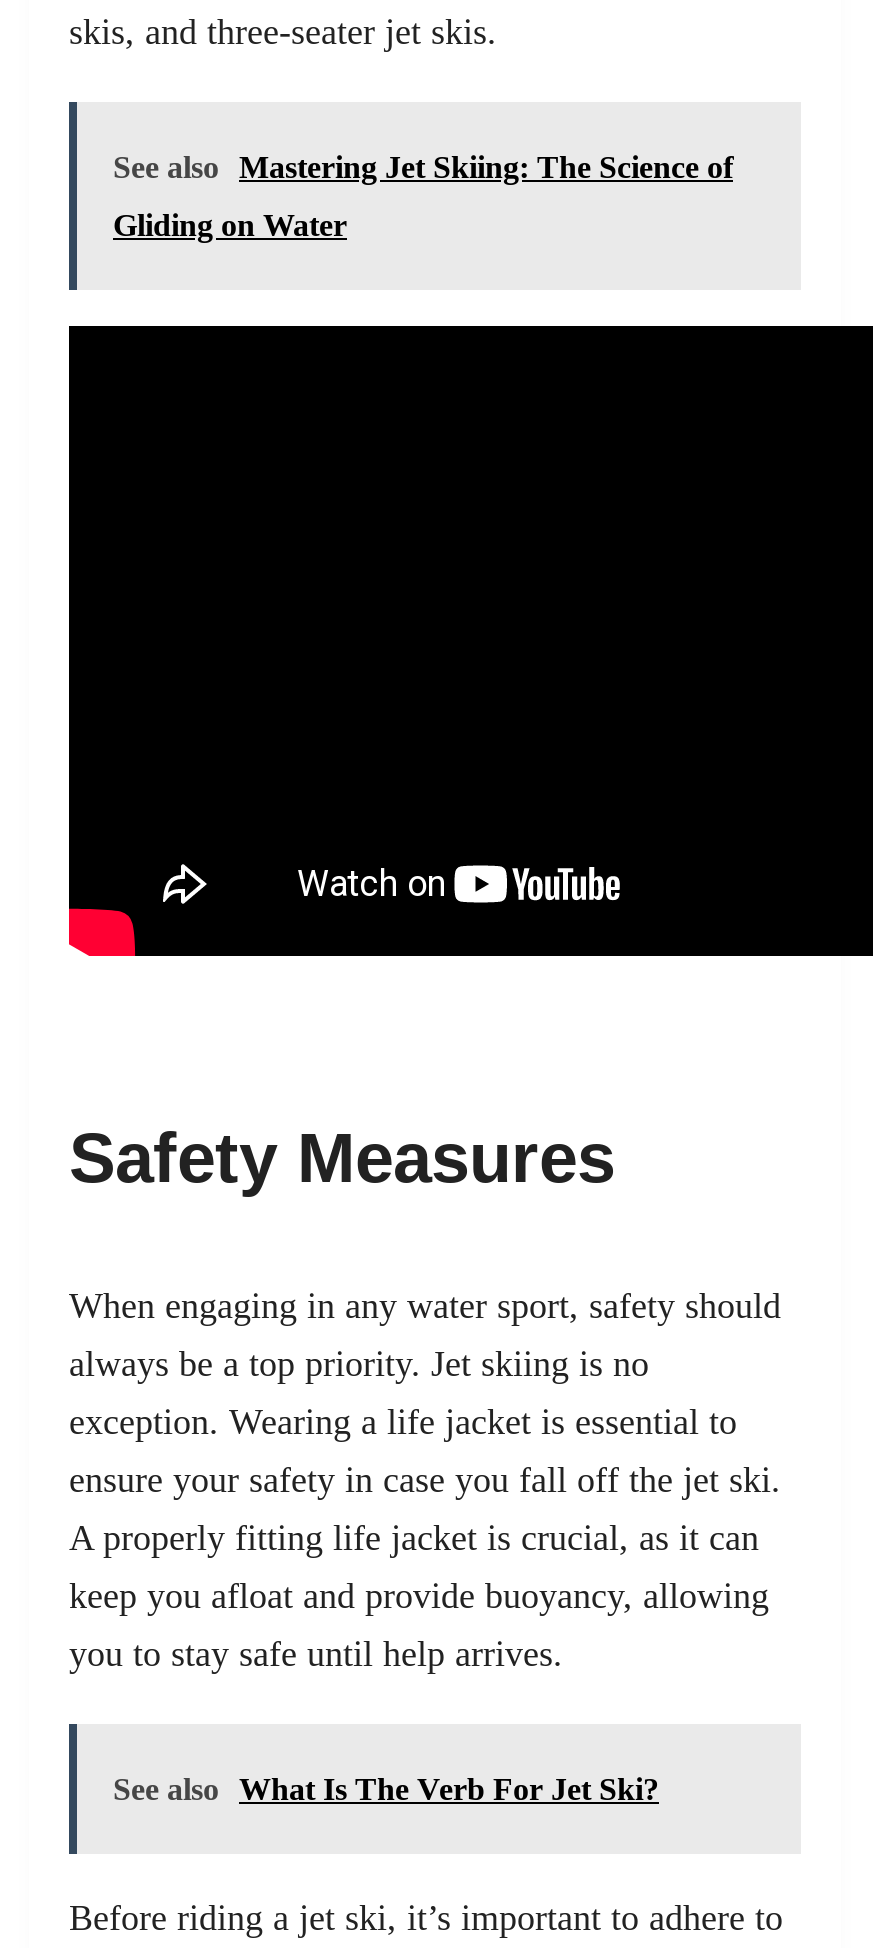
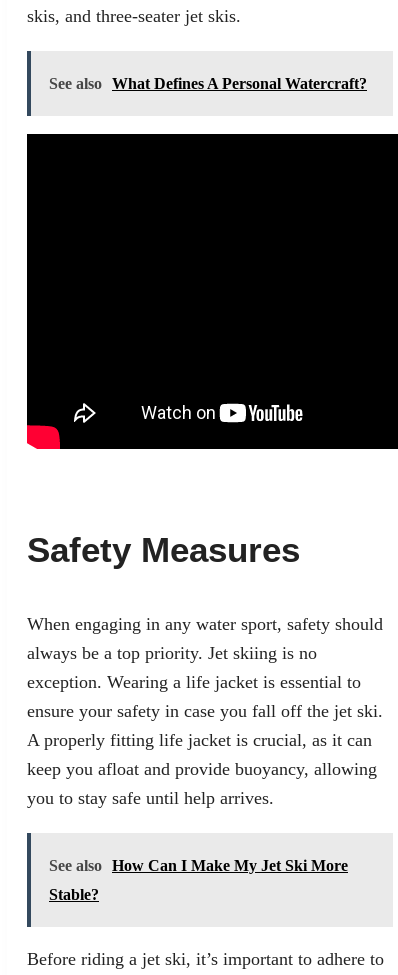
- See also Mastering Jet Skiing: The Science of
- Gliding on Water
+ See also What Defines A Personal Watercraft?

moved up: Safety Measures | When engaging in any water sport, safety should | always be a top priority. Jet skiing is no | exception. Wearing a life jacket is essential to | ensure your safety in case you fall off the jet ski. | A properly fitting life jacket is crucial, as it can | keep you afloat and provide buoyancy, allowing | you to stay safe until help arrives.

- See also What Is The Verb For Jet Ski?
+ See also How Can I Make My Jet Ski More
+ Stable?
